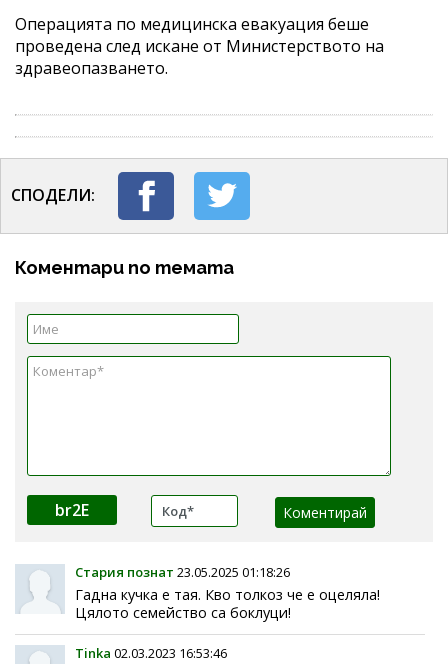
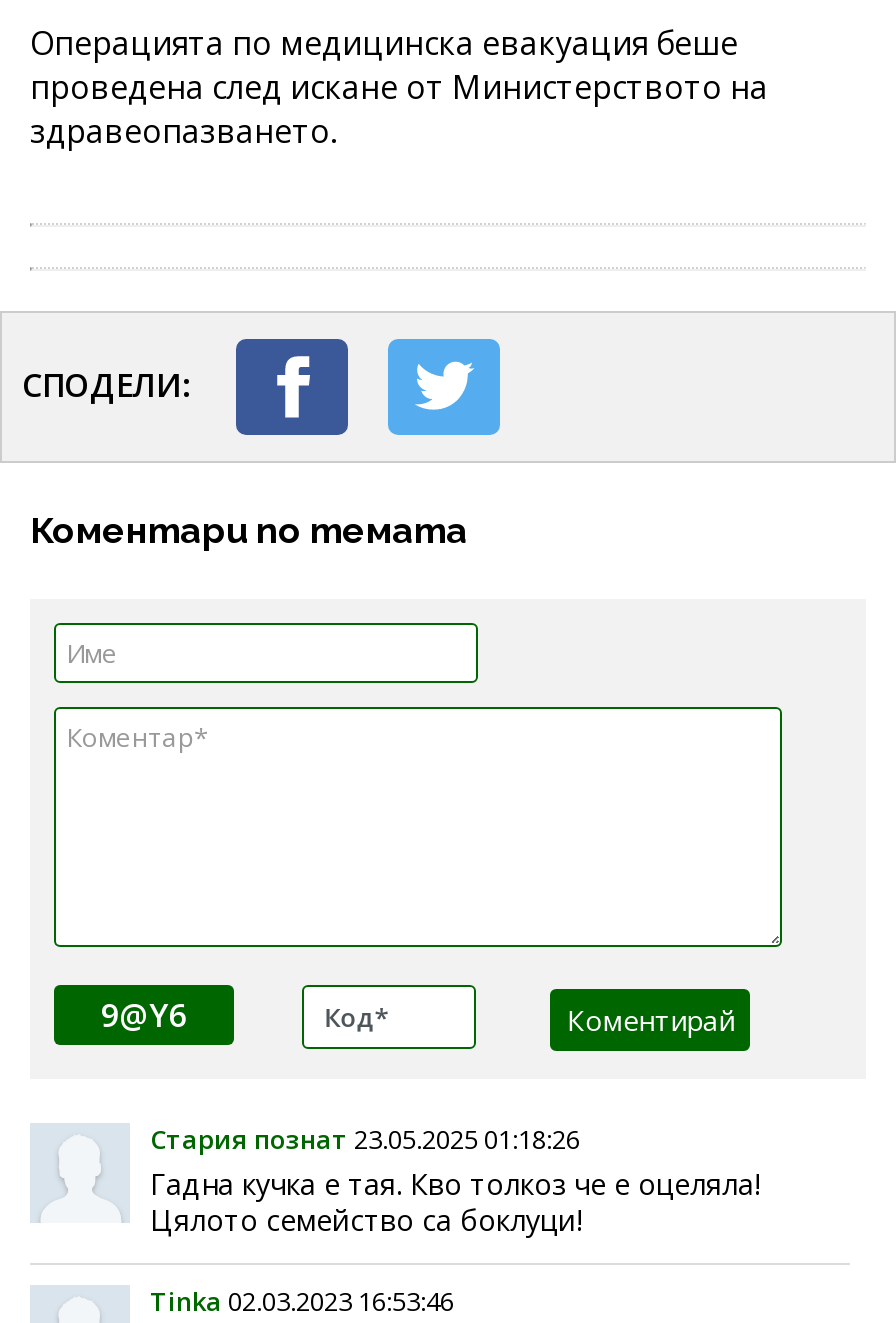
- br2E
+ 9@Y6
